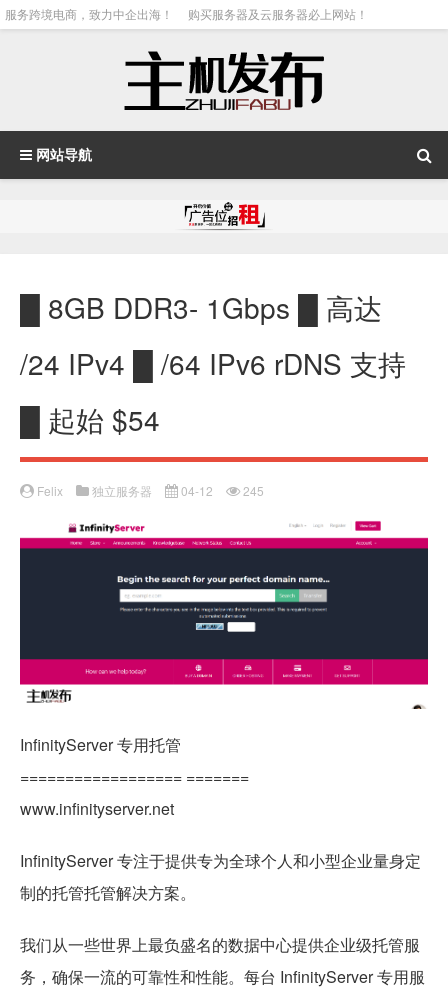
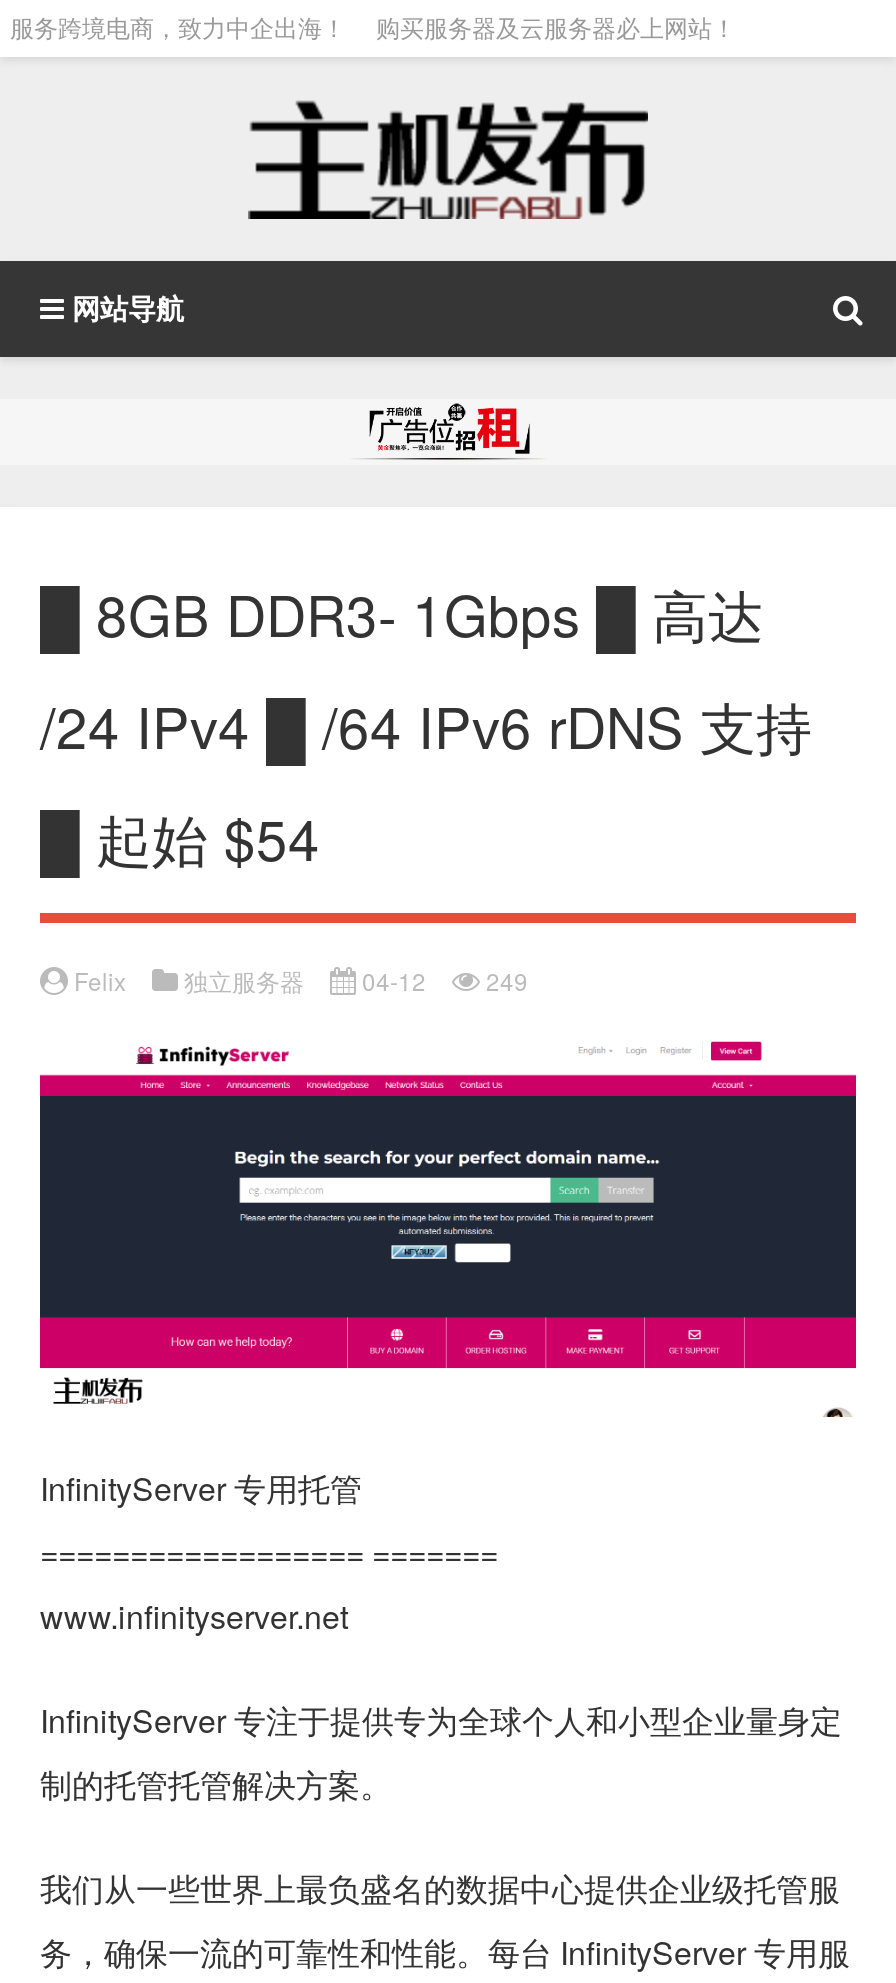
- Felix 独立服务器 04-12 245
+ Felix 独立服务器 04-12 249
